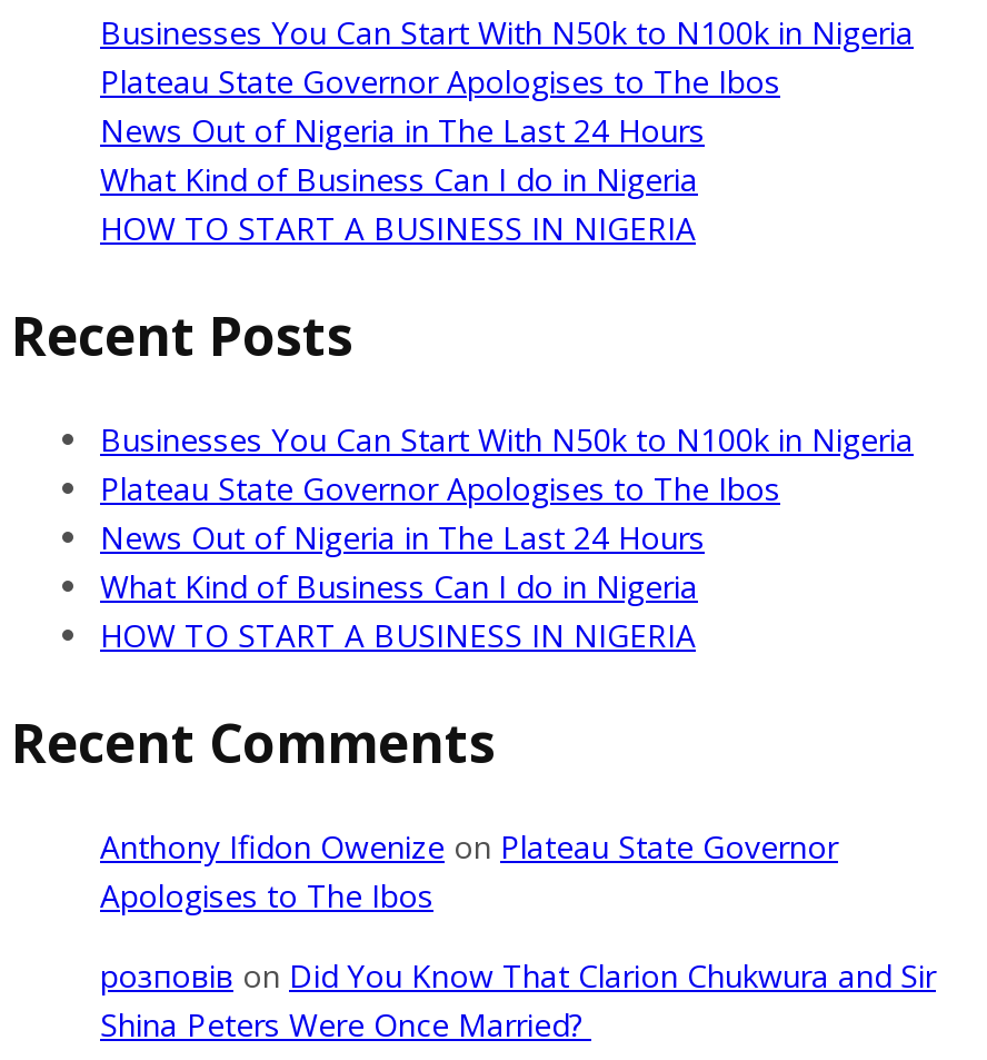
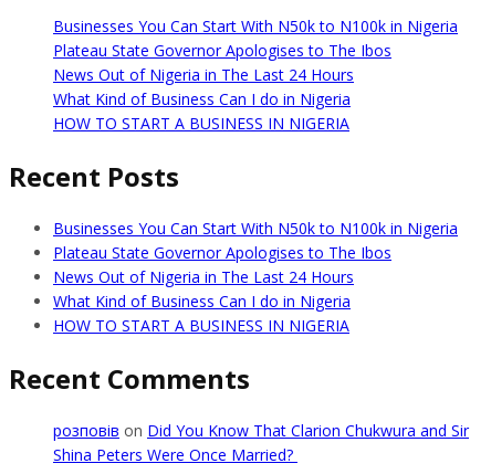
- Anthony Ifidon Owenize on Plateau State Governor
- Apologises to The Ibos
